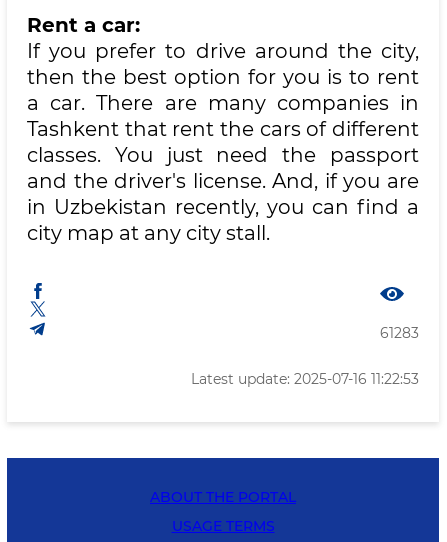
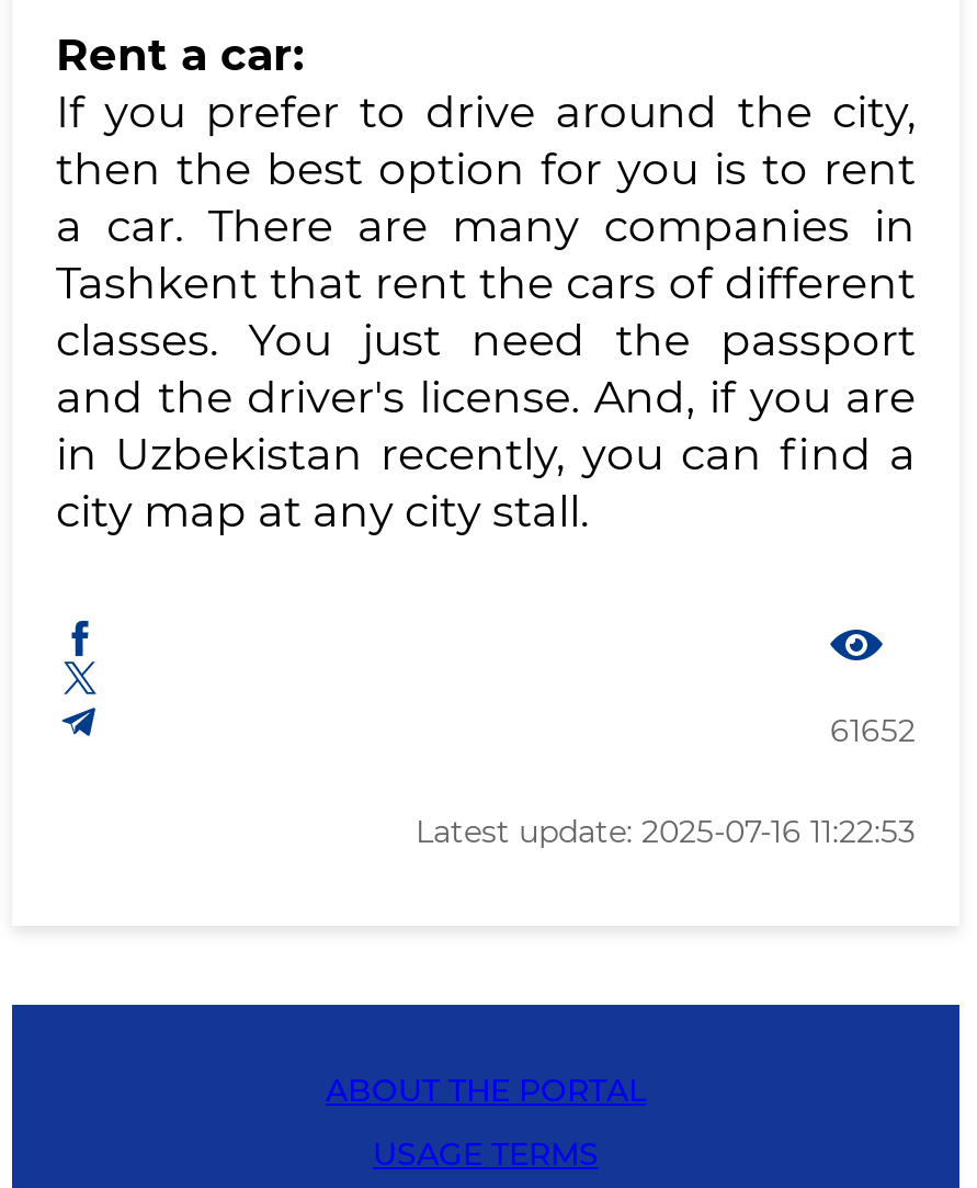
- 61283
+ 61652
